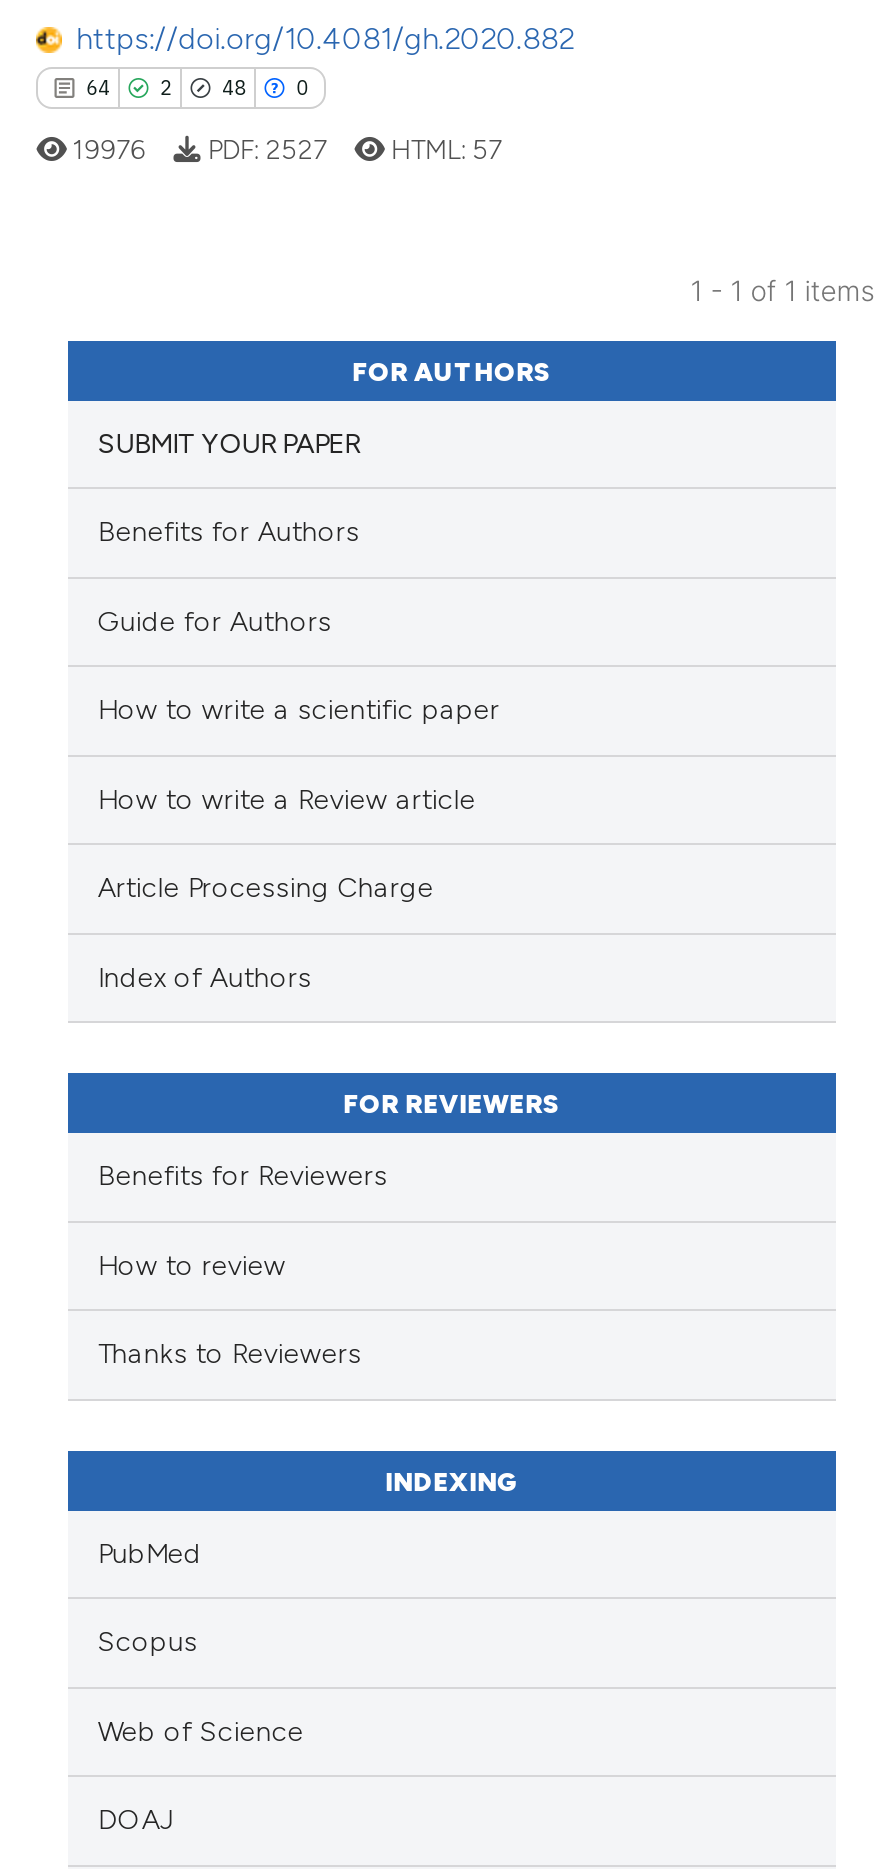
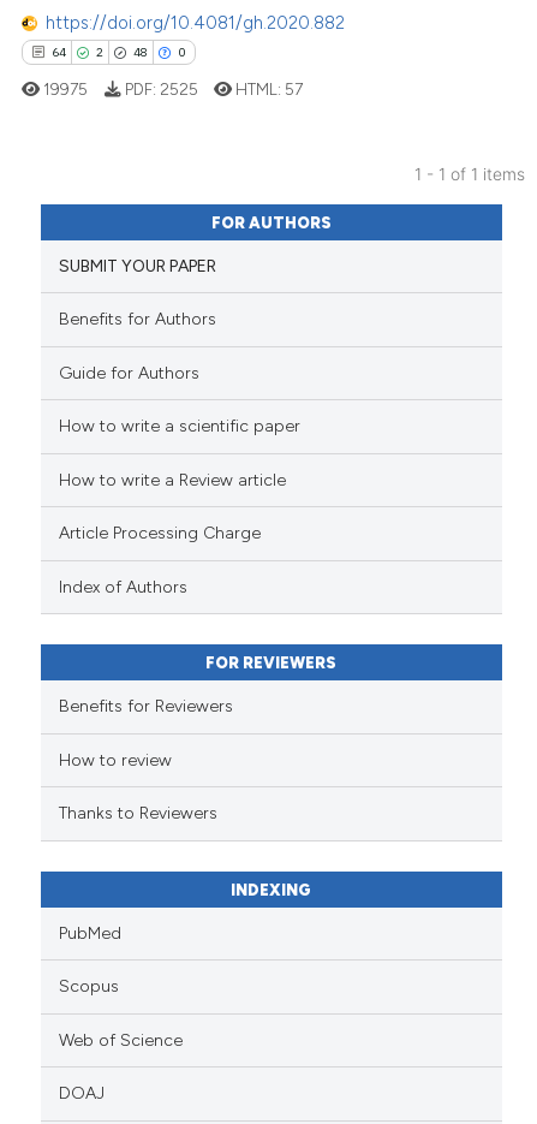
- 19976
+ 19975

- PDF: 2527
+ PDF: 2525
